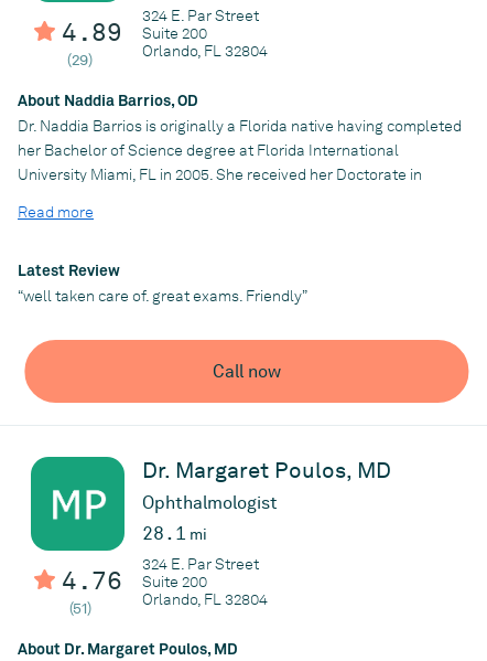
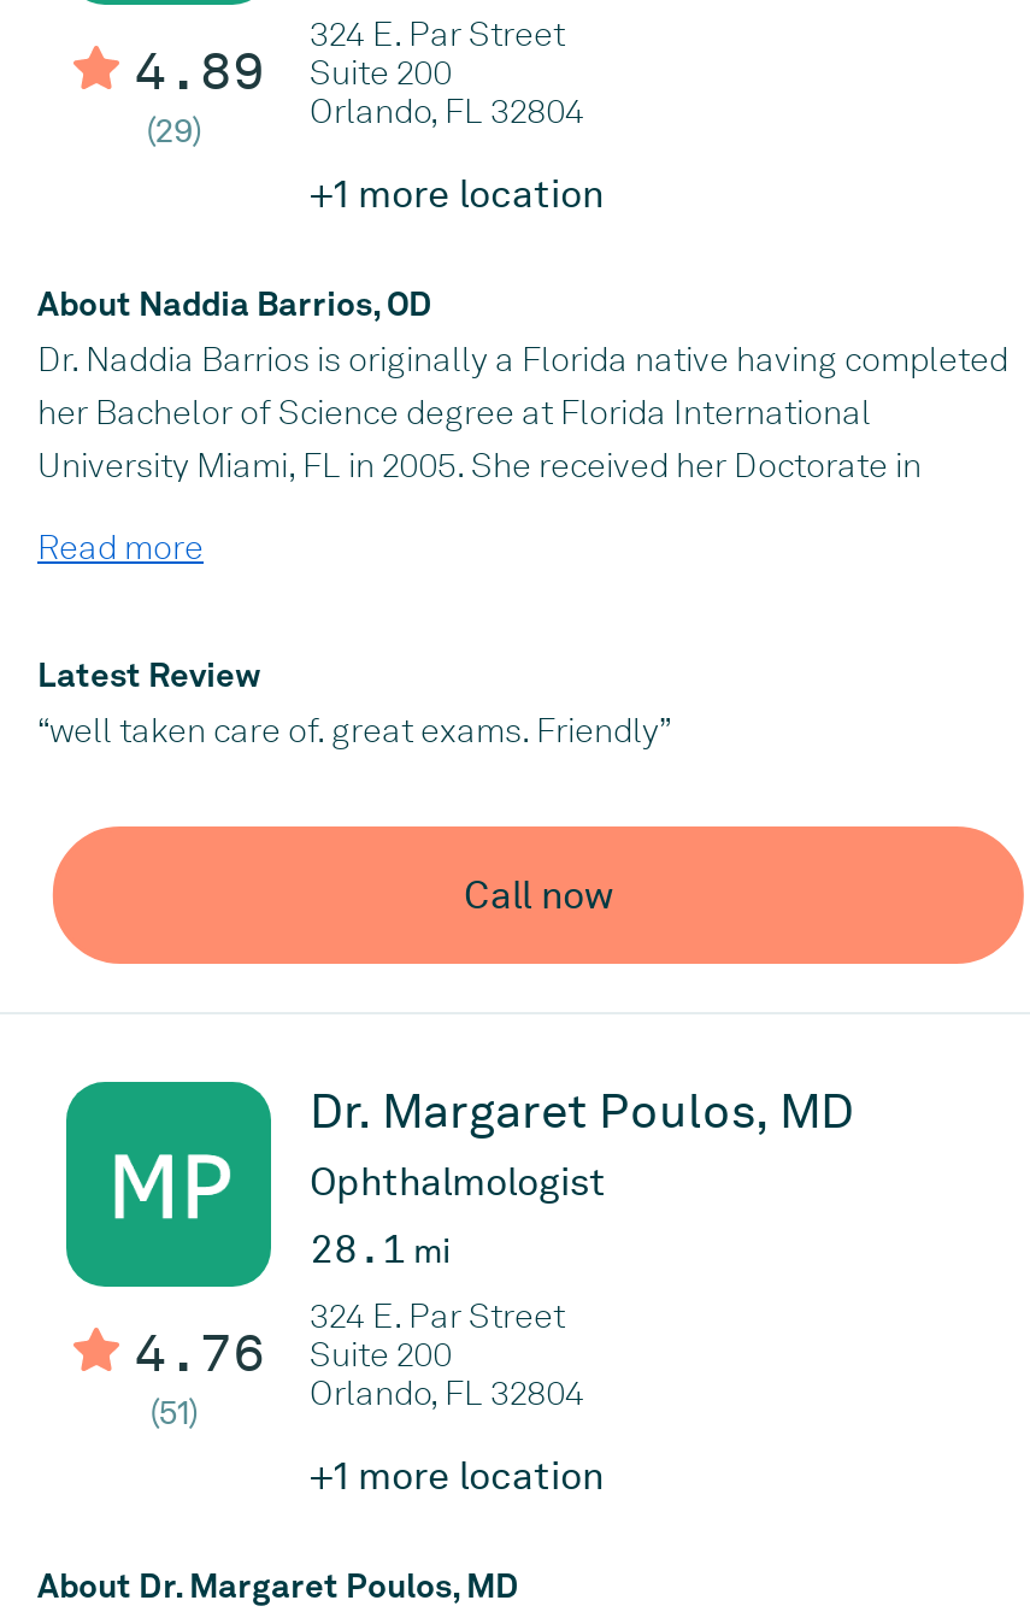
+ +1 more location

+ +1 more location
